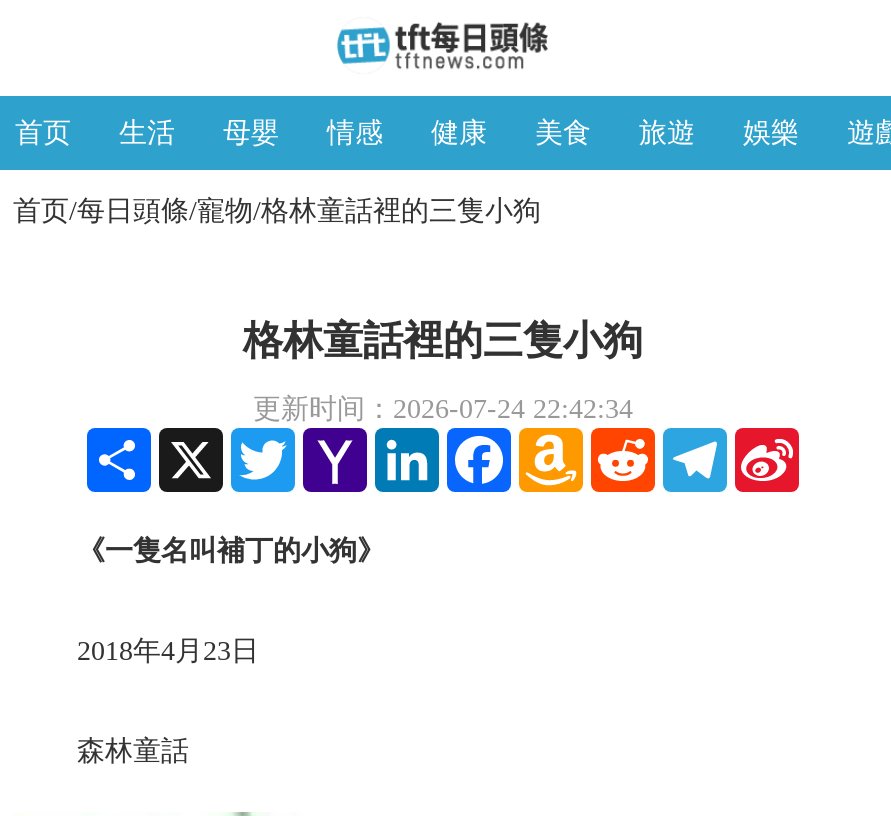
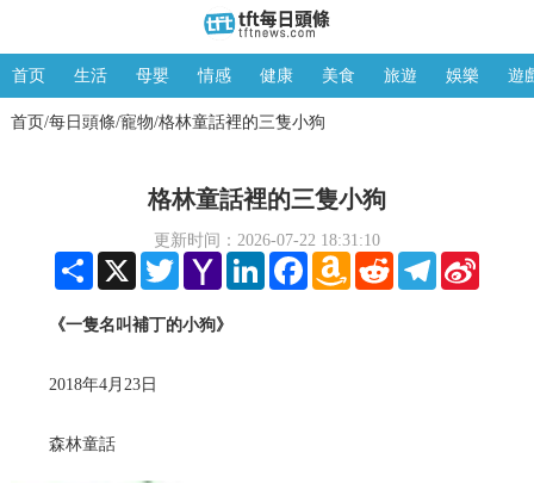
- 更新时间：2026-07-24 22:42:34
+ 更新时间：2026-07-22 18:31:10
